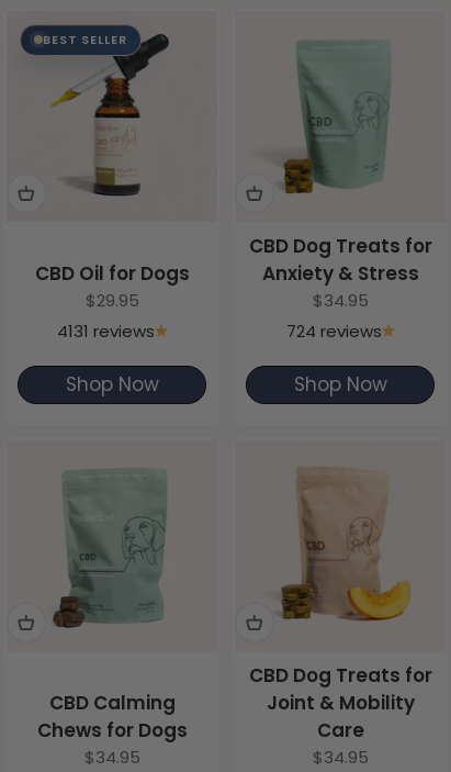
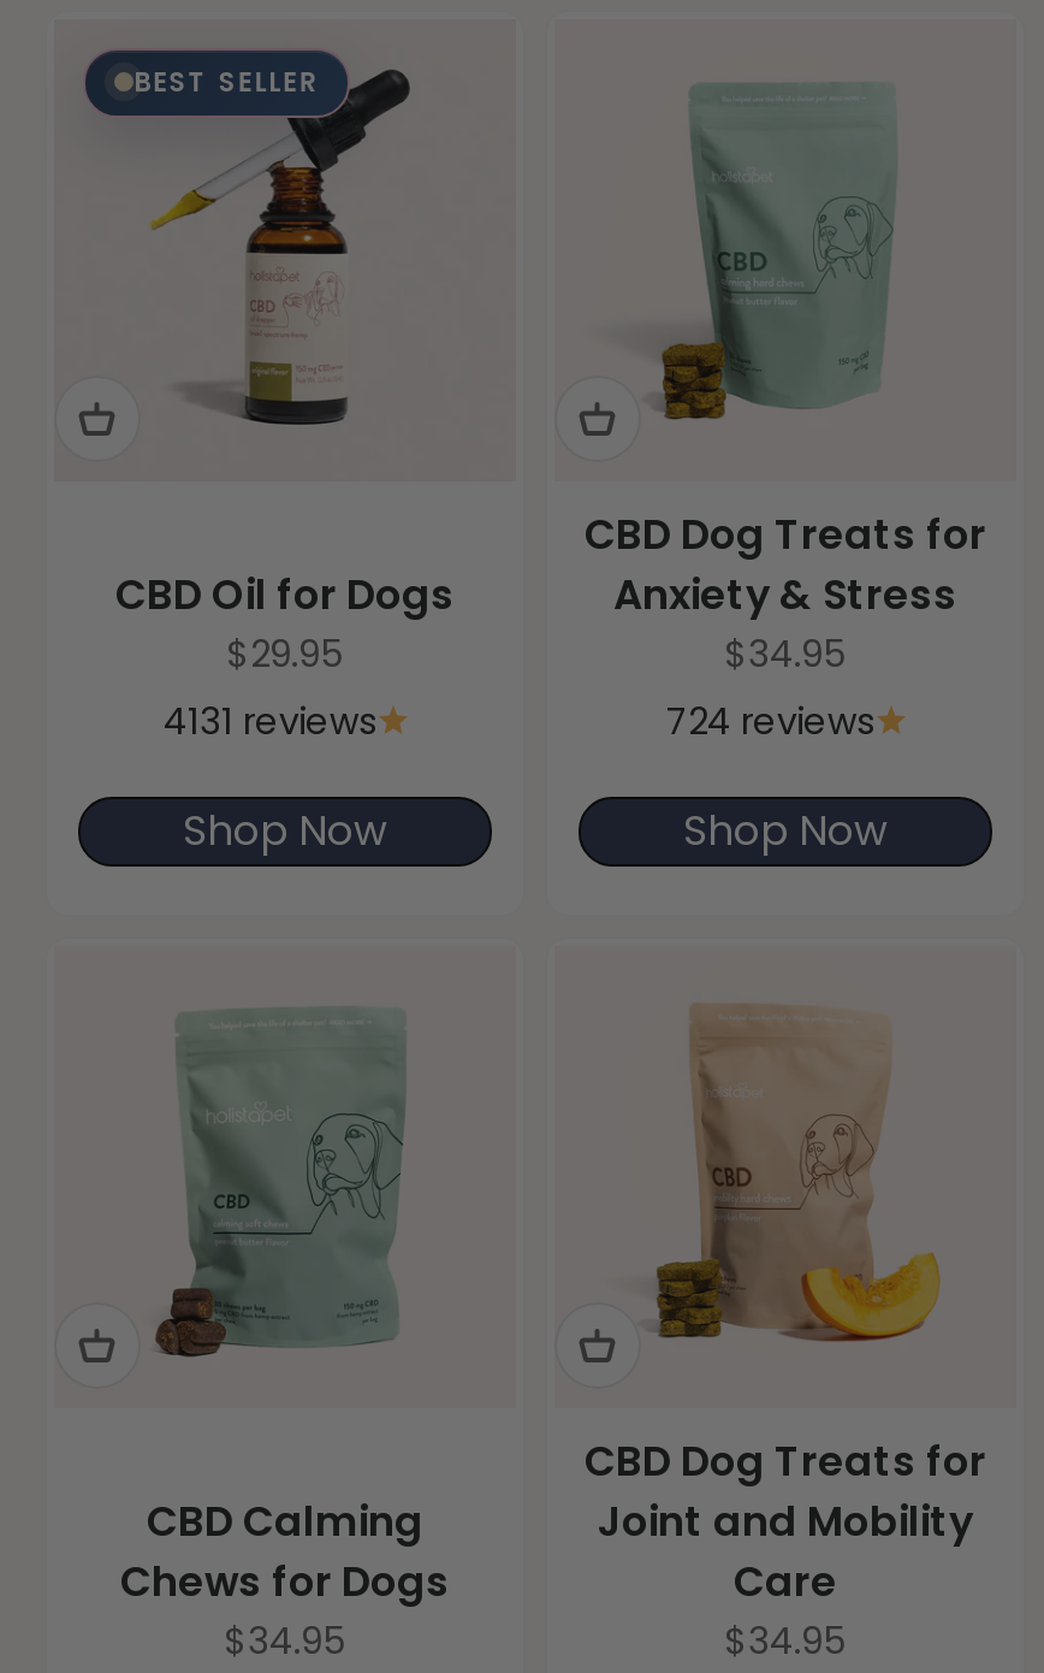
- Joint & Mobility
+ Joint and Mobility
